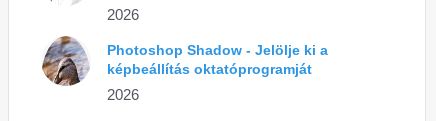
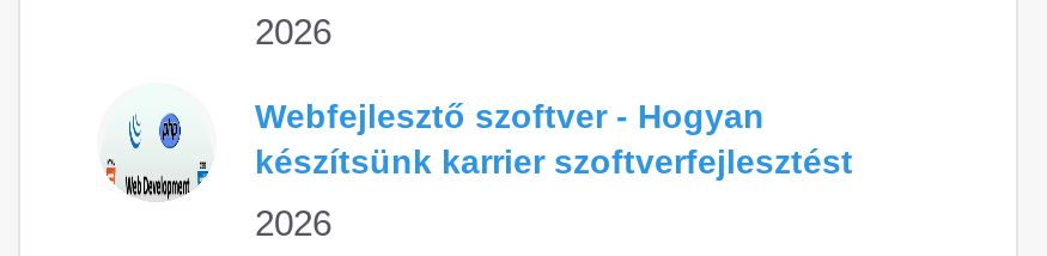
- [image]
- Photoshop Shadow - Jelölje ki a
- képbeállítás oktatóprogramját
+ [image]
+ Webfejlesztő szoftver - Hogyan
+ készítsünk karrier szoftverfejlesztést
